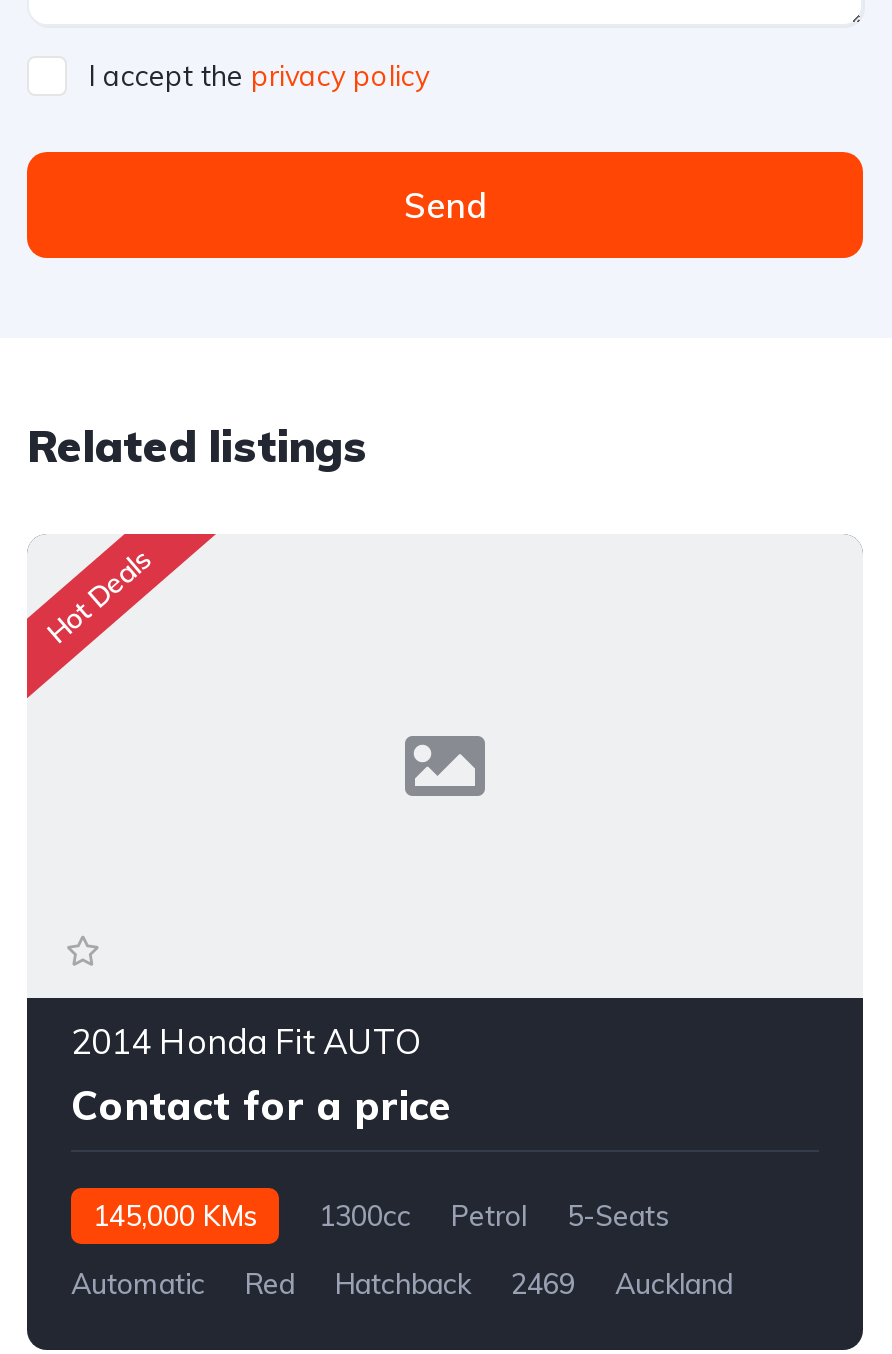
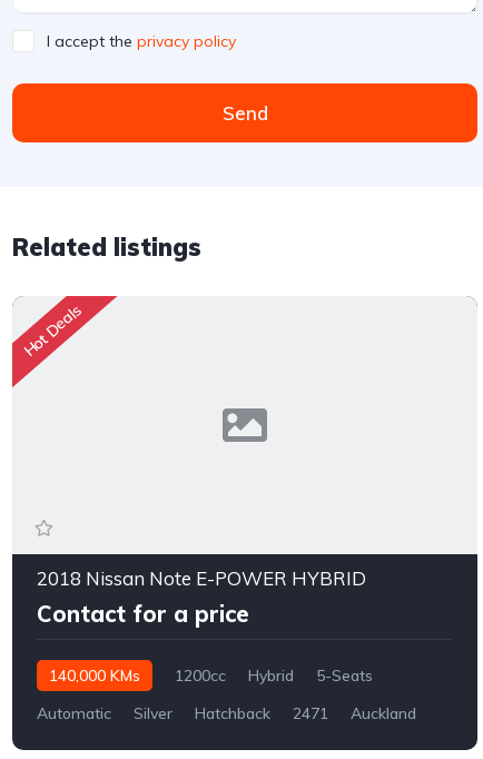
- 2014 Honda Fit AUTO
+ 2018 Nissan Note E-POWER HYBRID

- 145,000 KMs
- 1300cc
- Petrol
+ 140,000 KMs
+ 1200cc
+ Hybrid

- Red
+ Silver

- 2469
+ 2471
